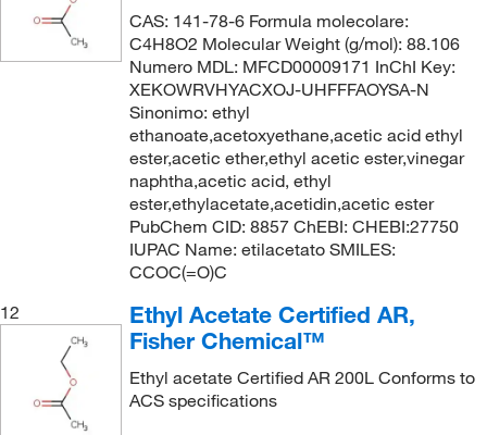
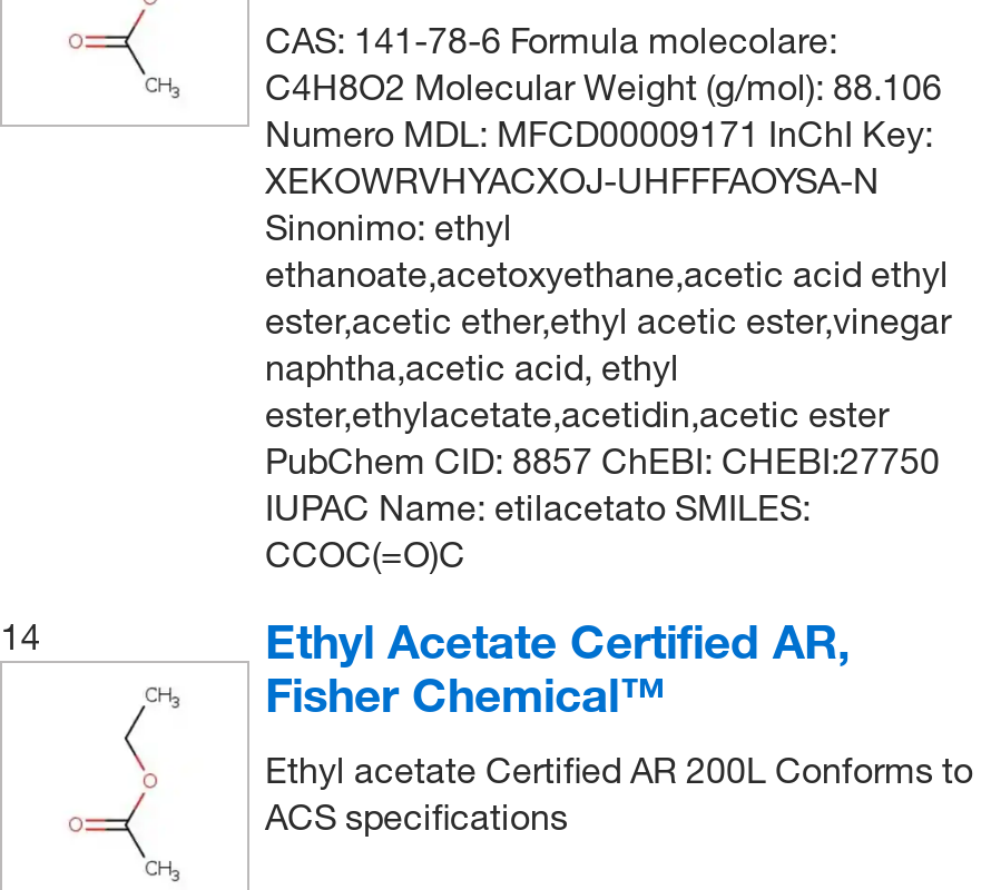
- 12
+ 14
